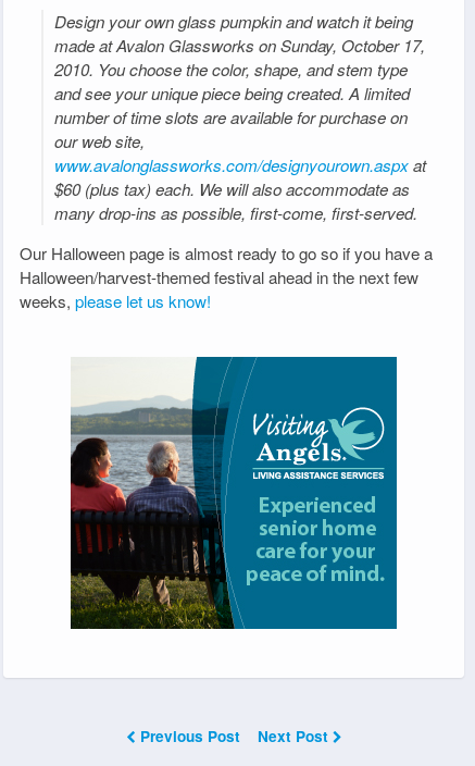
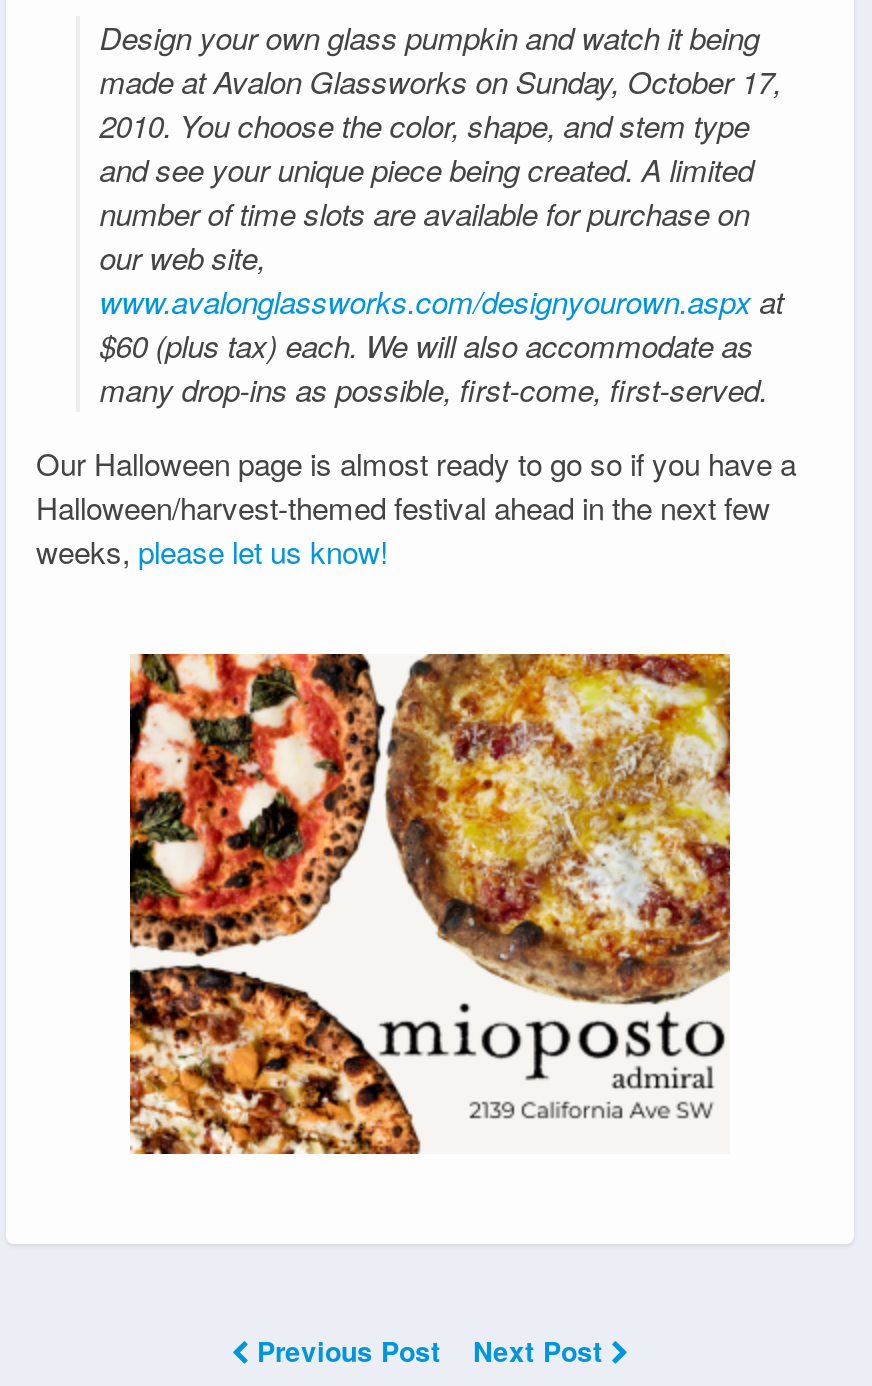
- [image]
+ [image]
